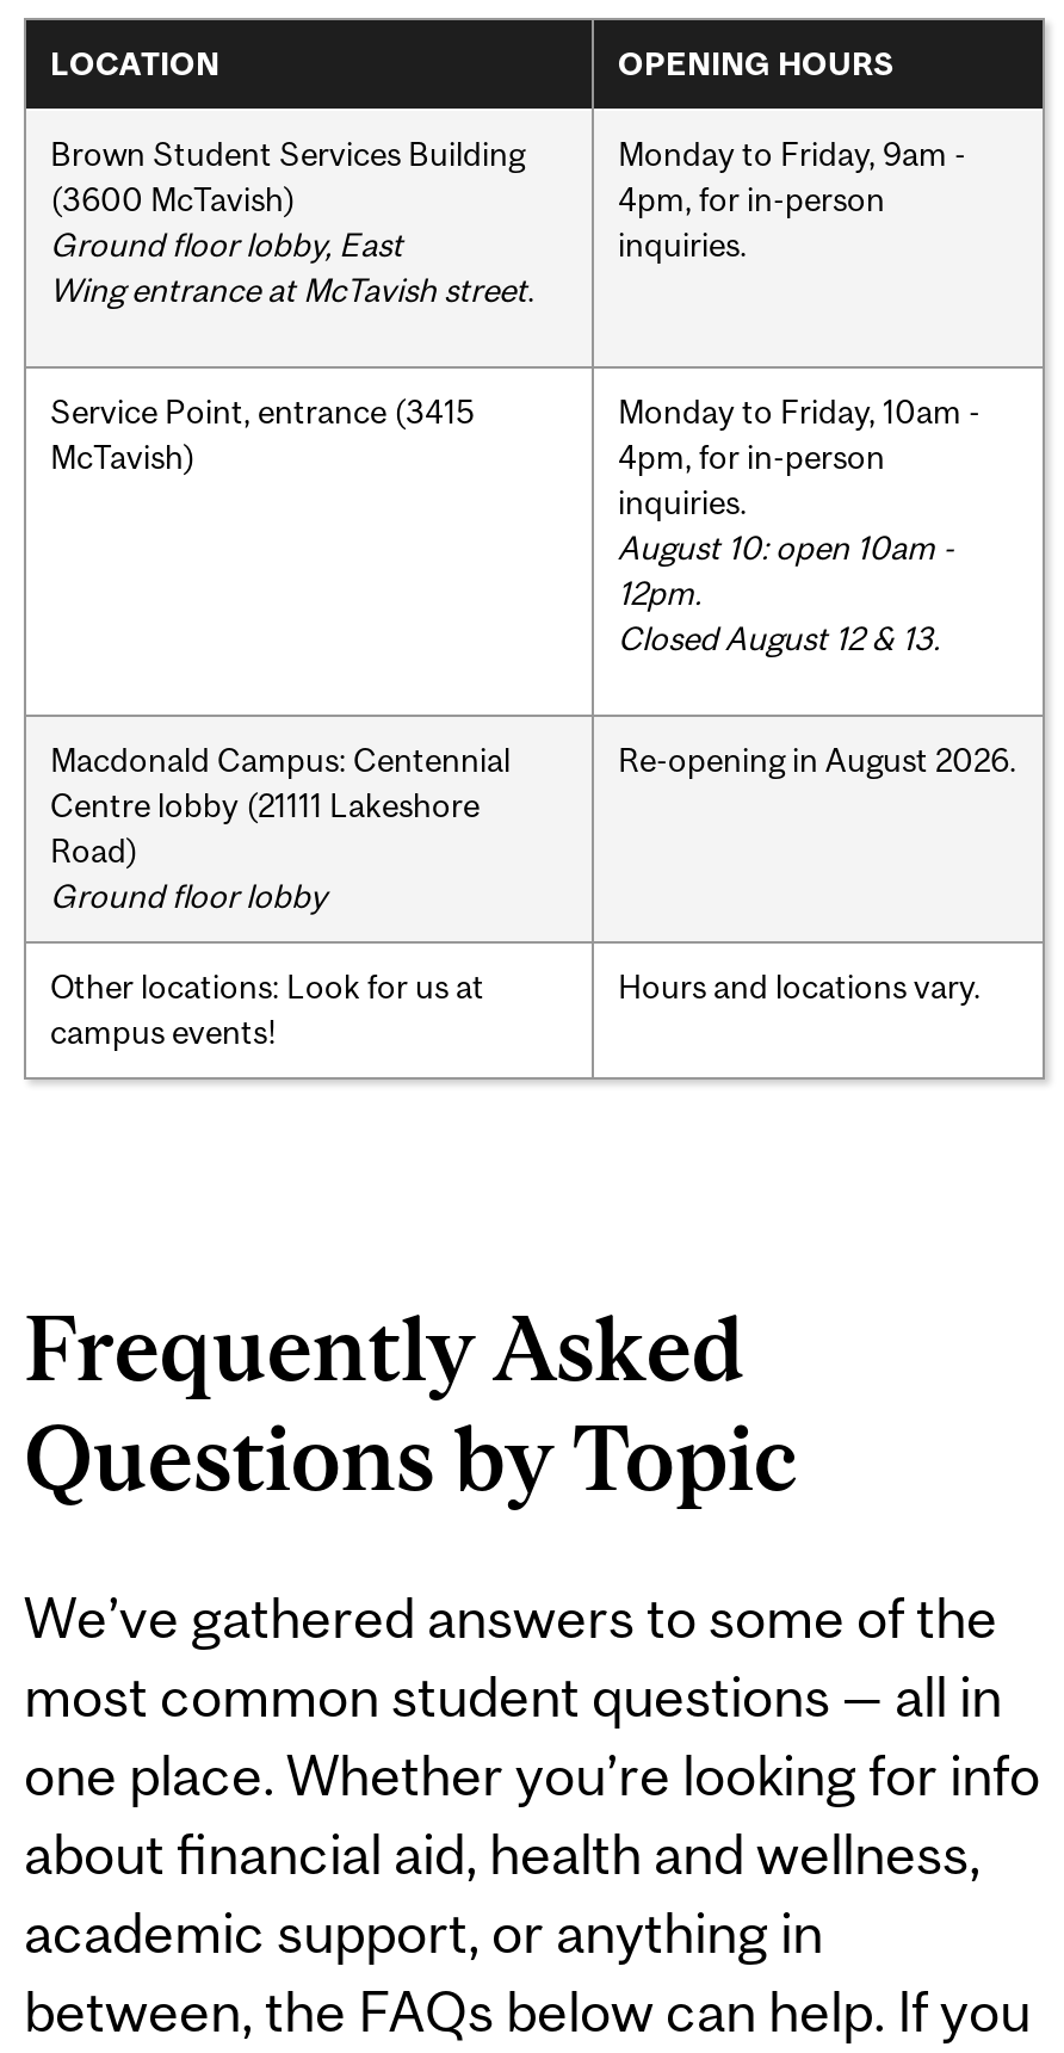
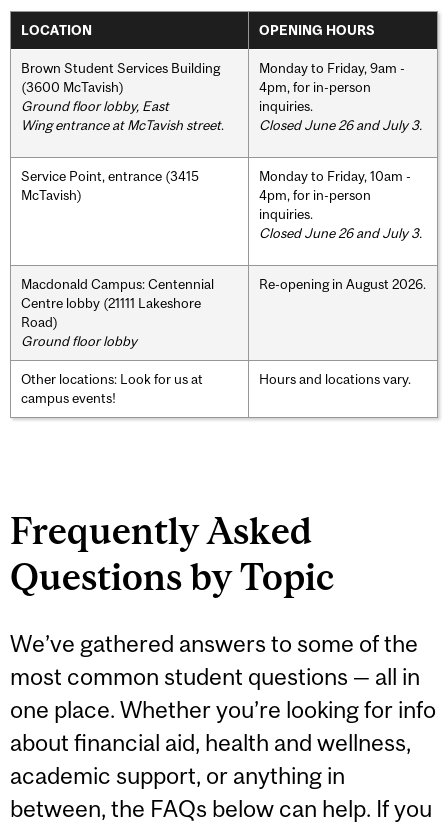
+ Closed June 26 and July 3.

- August 10: open 10am -
- 12pm.
- Closed August 12 & 13.
+ Closed June 26 and July 3.
